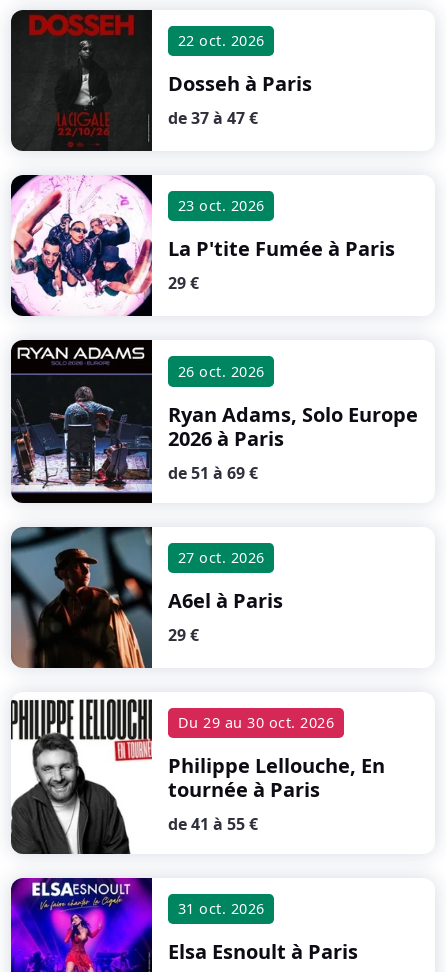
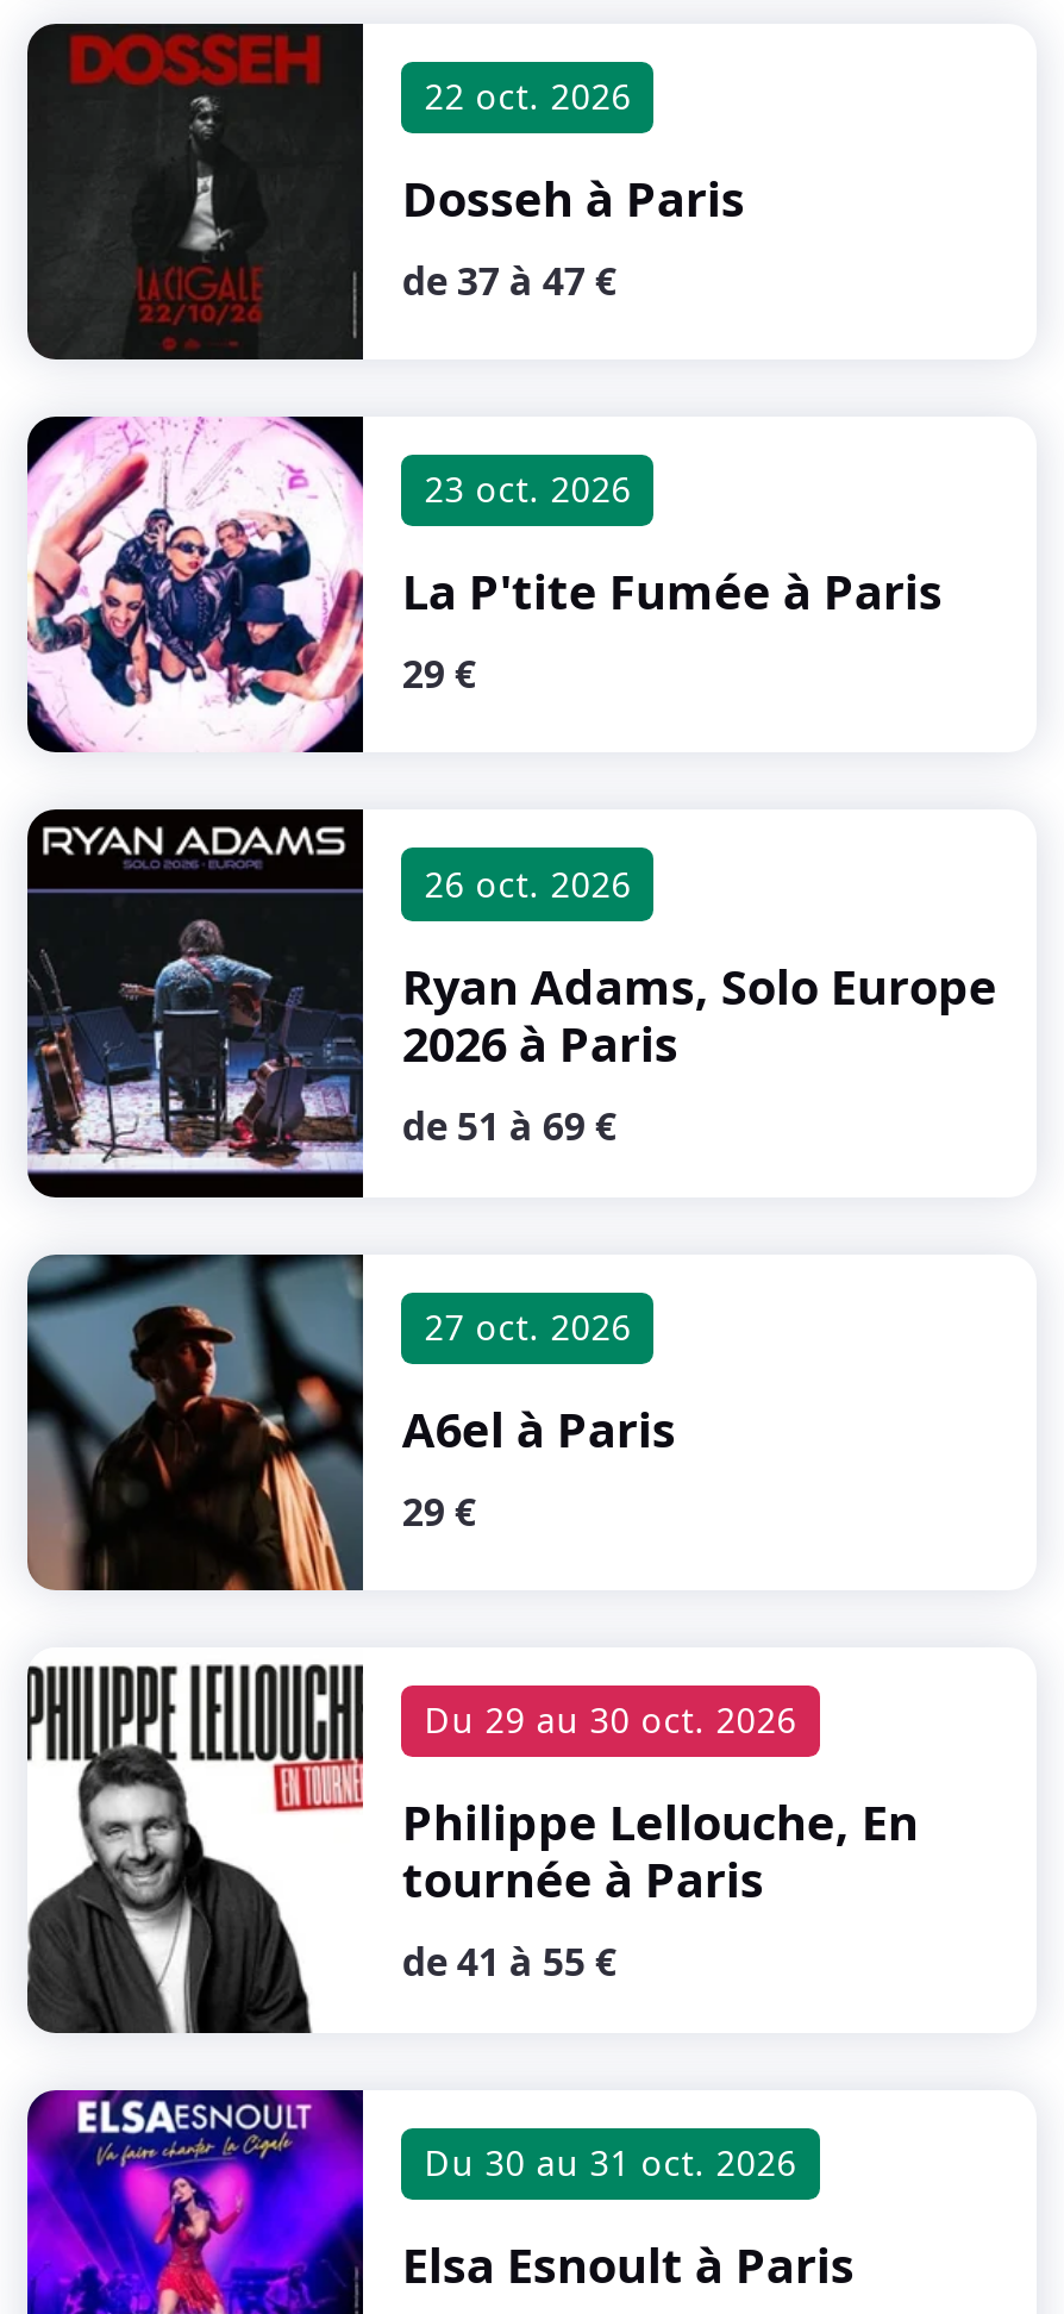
- 31 oct. 2026
+ Du 30 au 31 oct. 2026
